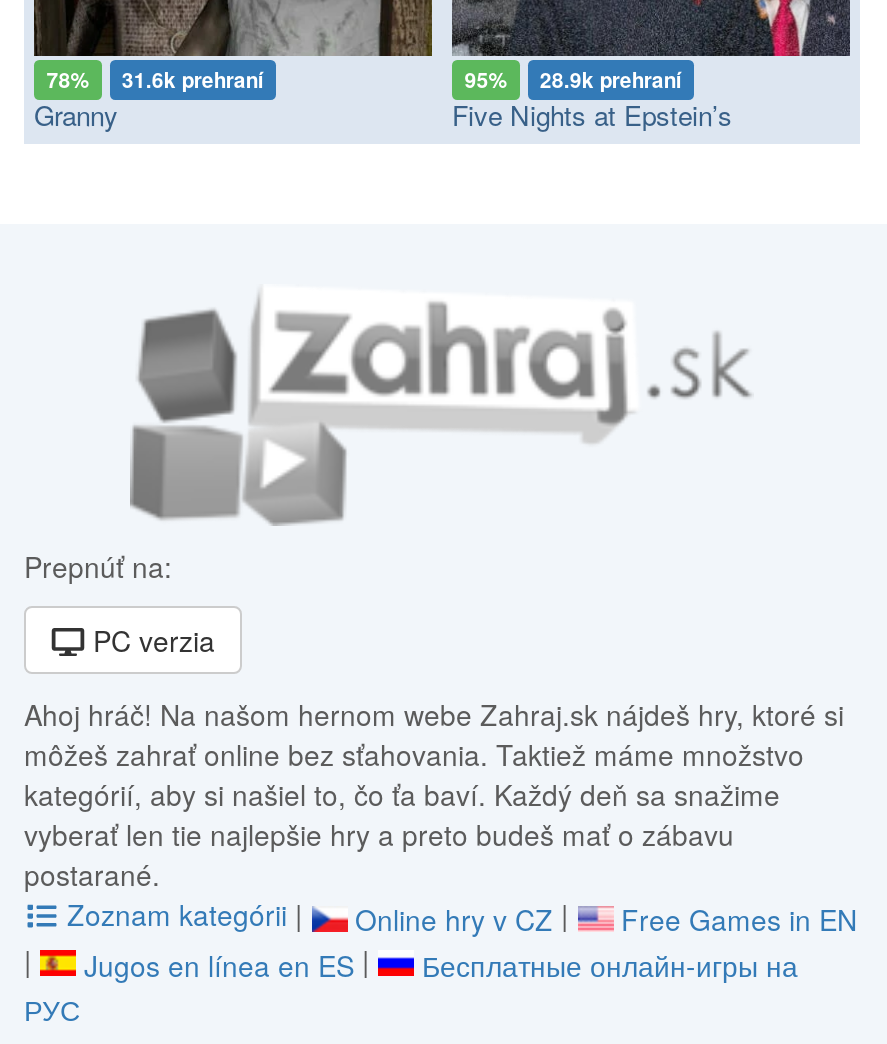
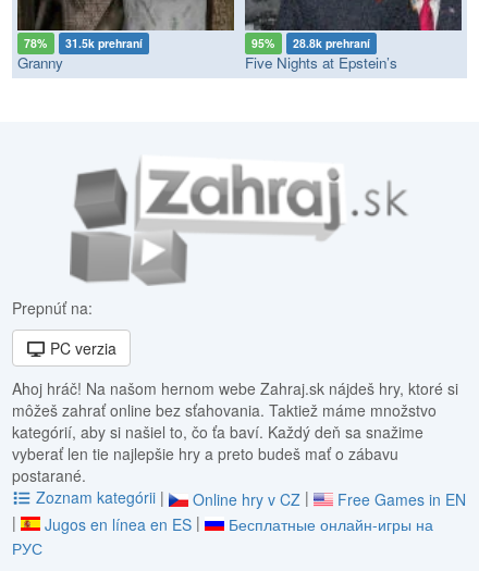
- 78% 31.6k prehraní
+ 78% 31.5k prehraní

- 95% 28.9k prehraní
+ 95% 28.8k prehraní
